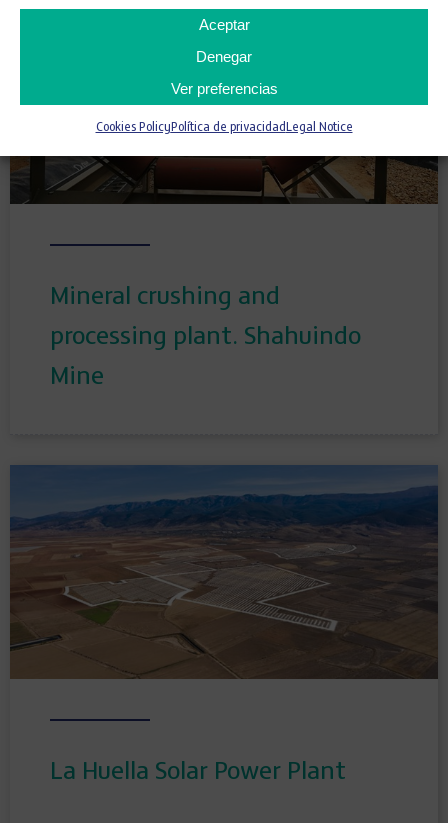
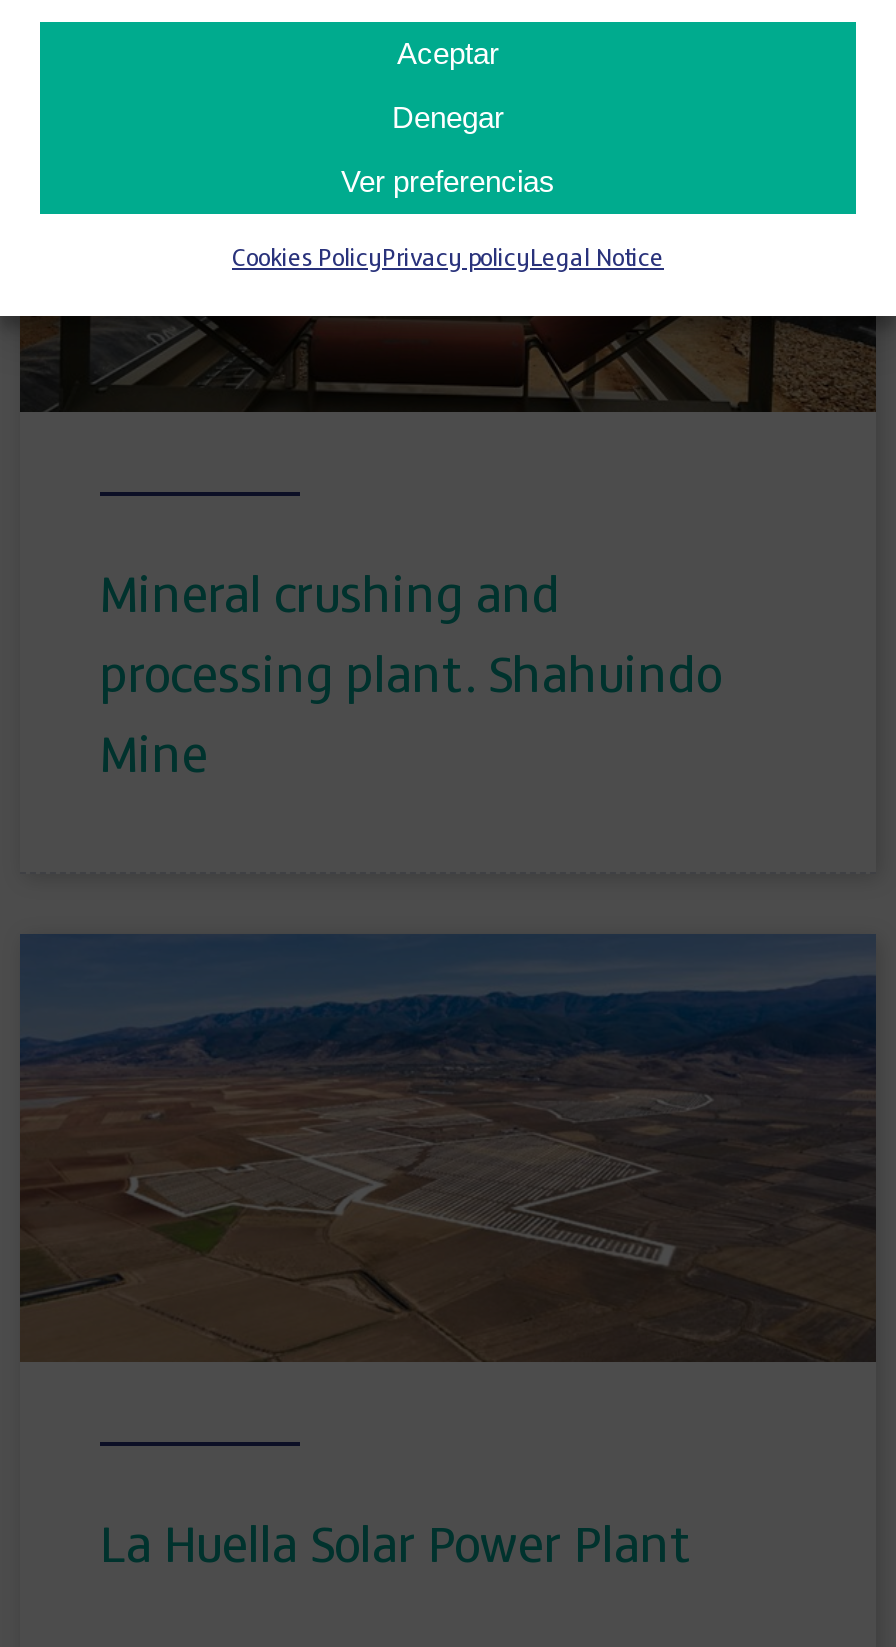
- Cookies PolicyPolítica de privacidadLegal Notice
+ Cookies PolicyPrivacy policyLegal Notice
